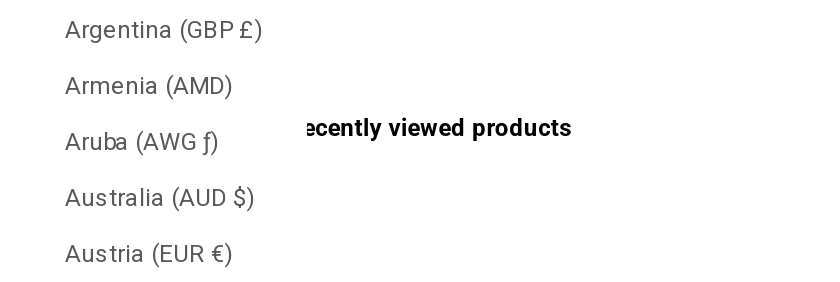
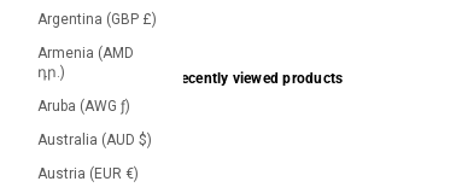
- Armenia (AMD)
+ Armenia (AMD
+ դր.)
